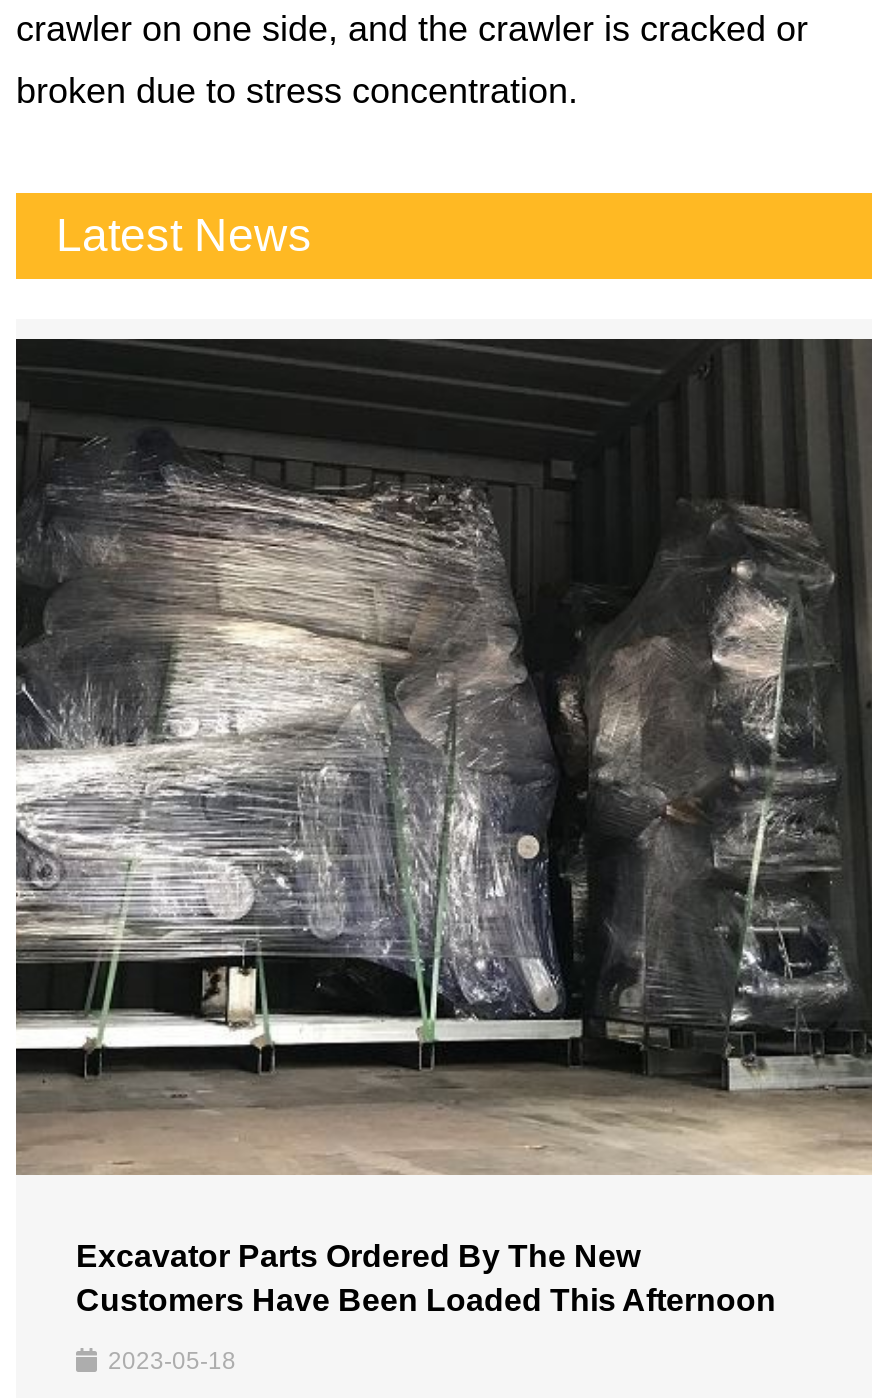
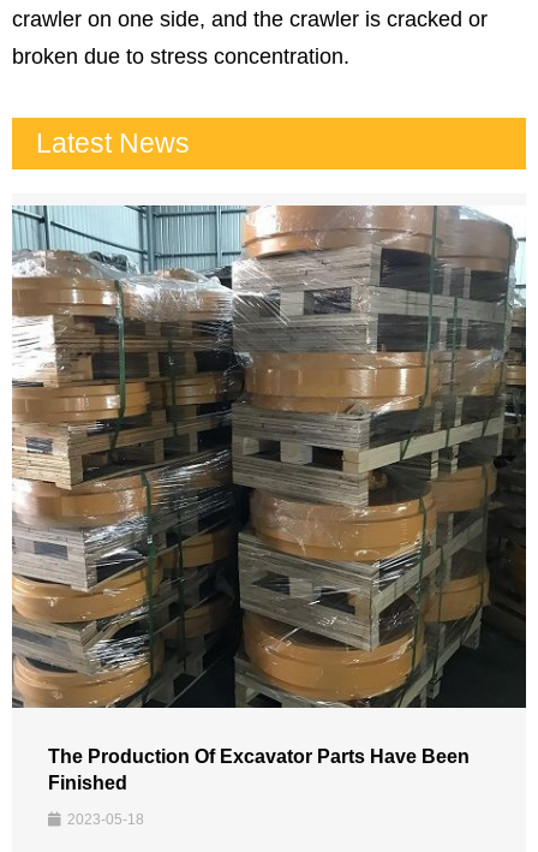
- [image]
- Excavator Parts Ordered By The New
- Customers Have Been Loaded This Afternoon
+ [image]
+ The Production Of Excavator Parts Have Been
+ Finished
